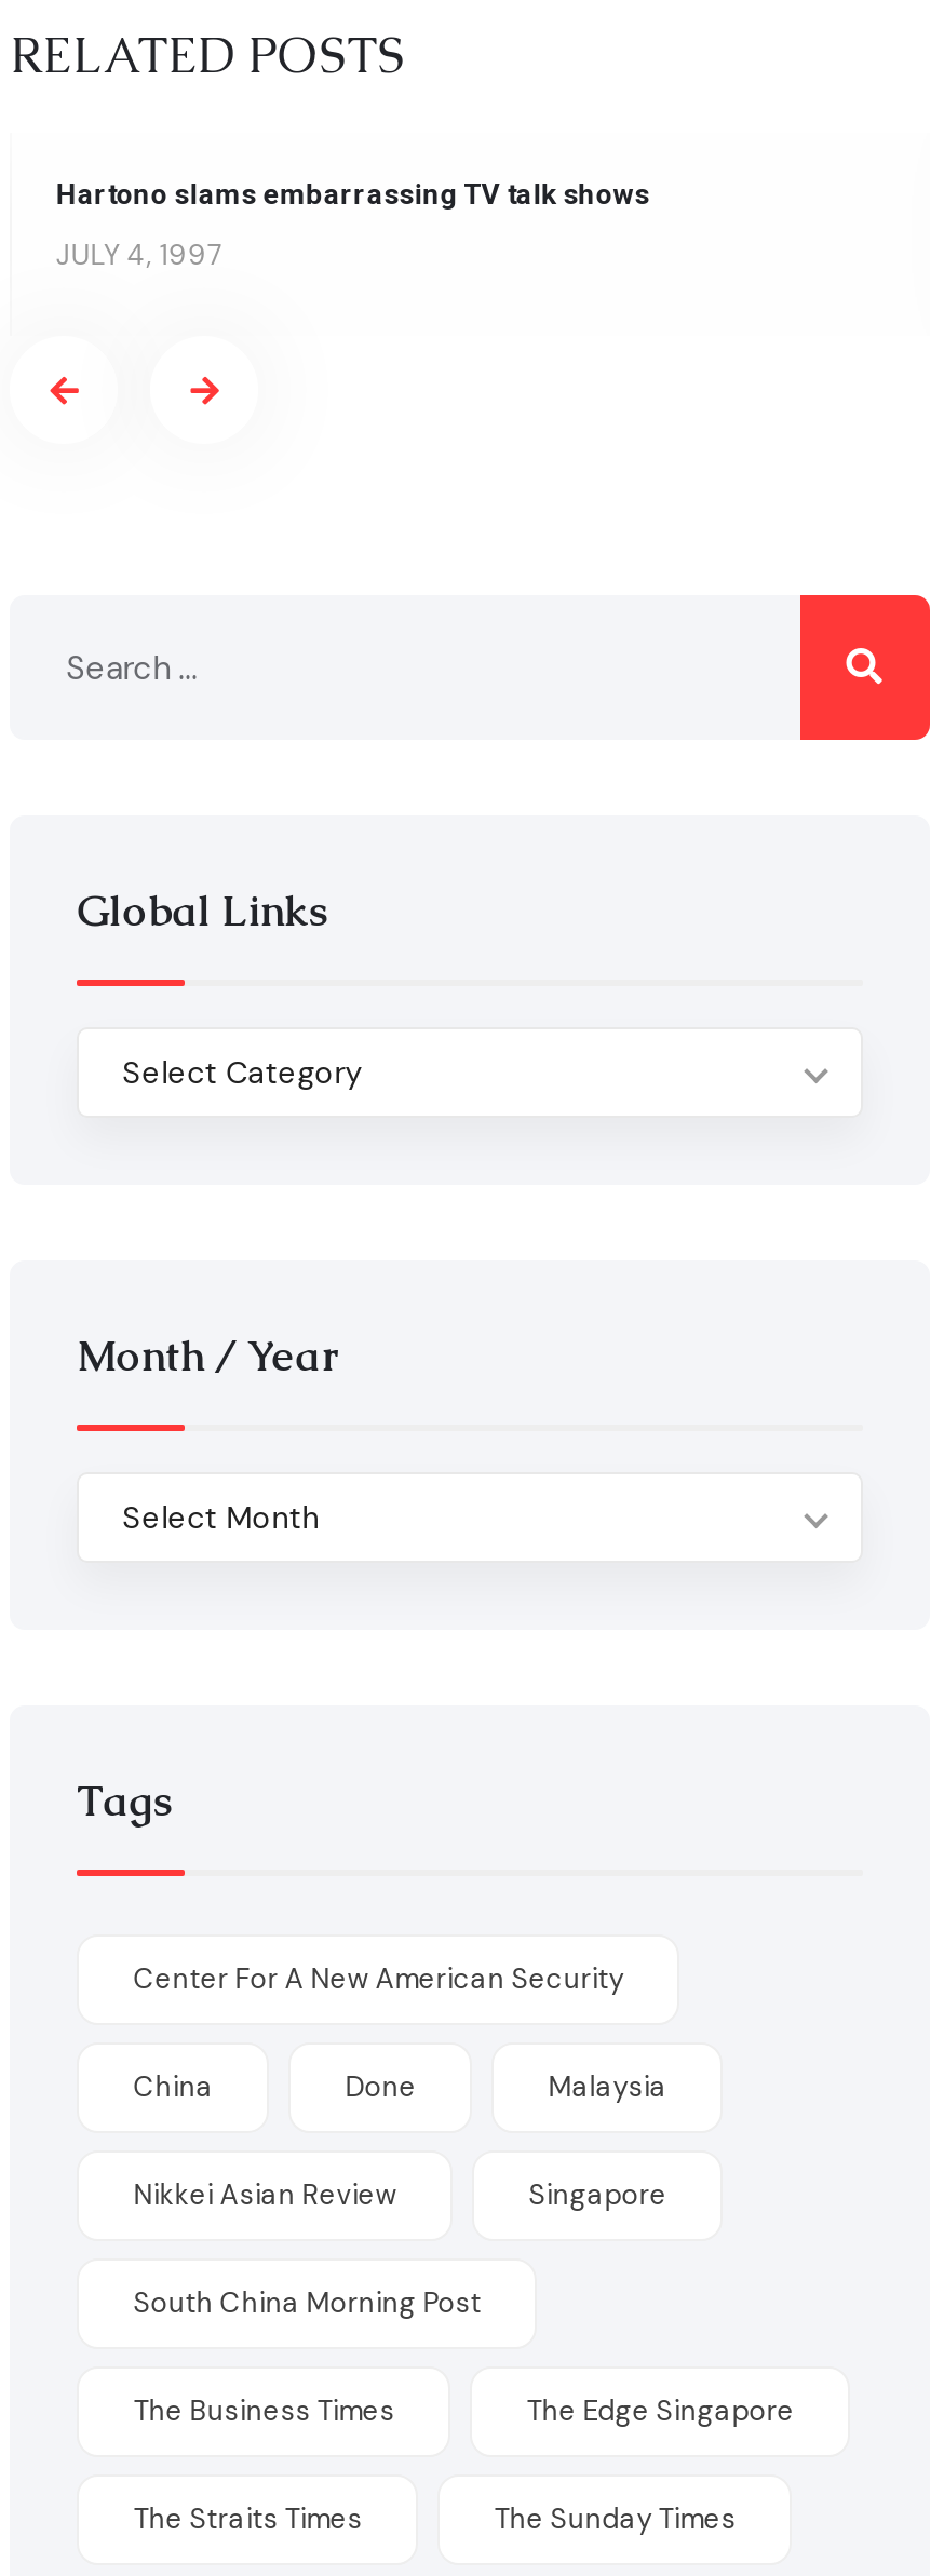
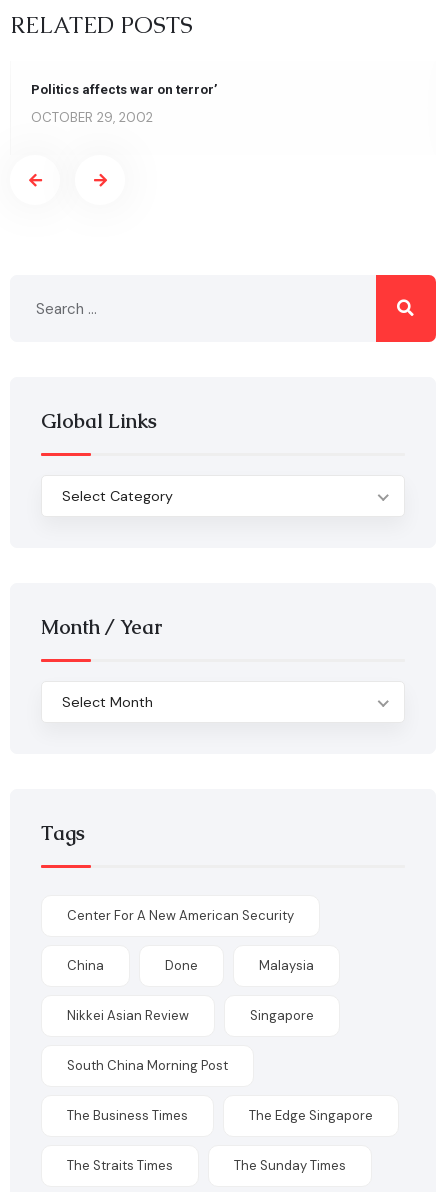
- Hartono slams embarrassing TV talk shows
+ Politics affects war on terror’

- JULY 4, 1997
+ OCTOBER 29, 2002
